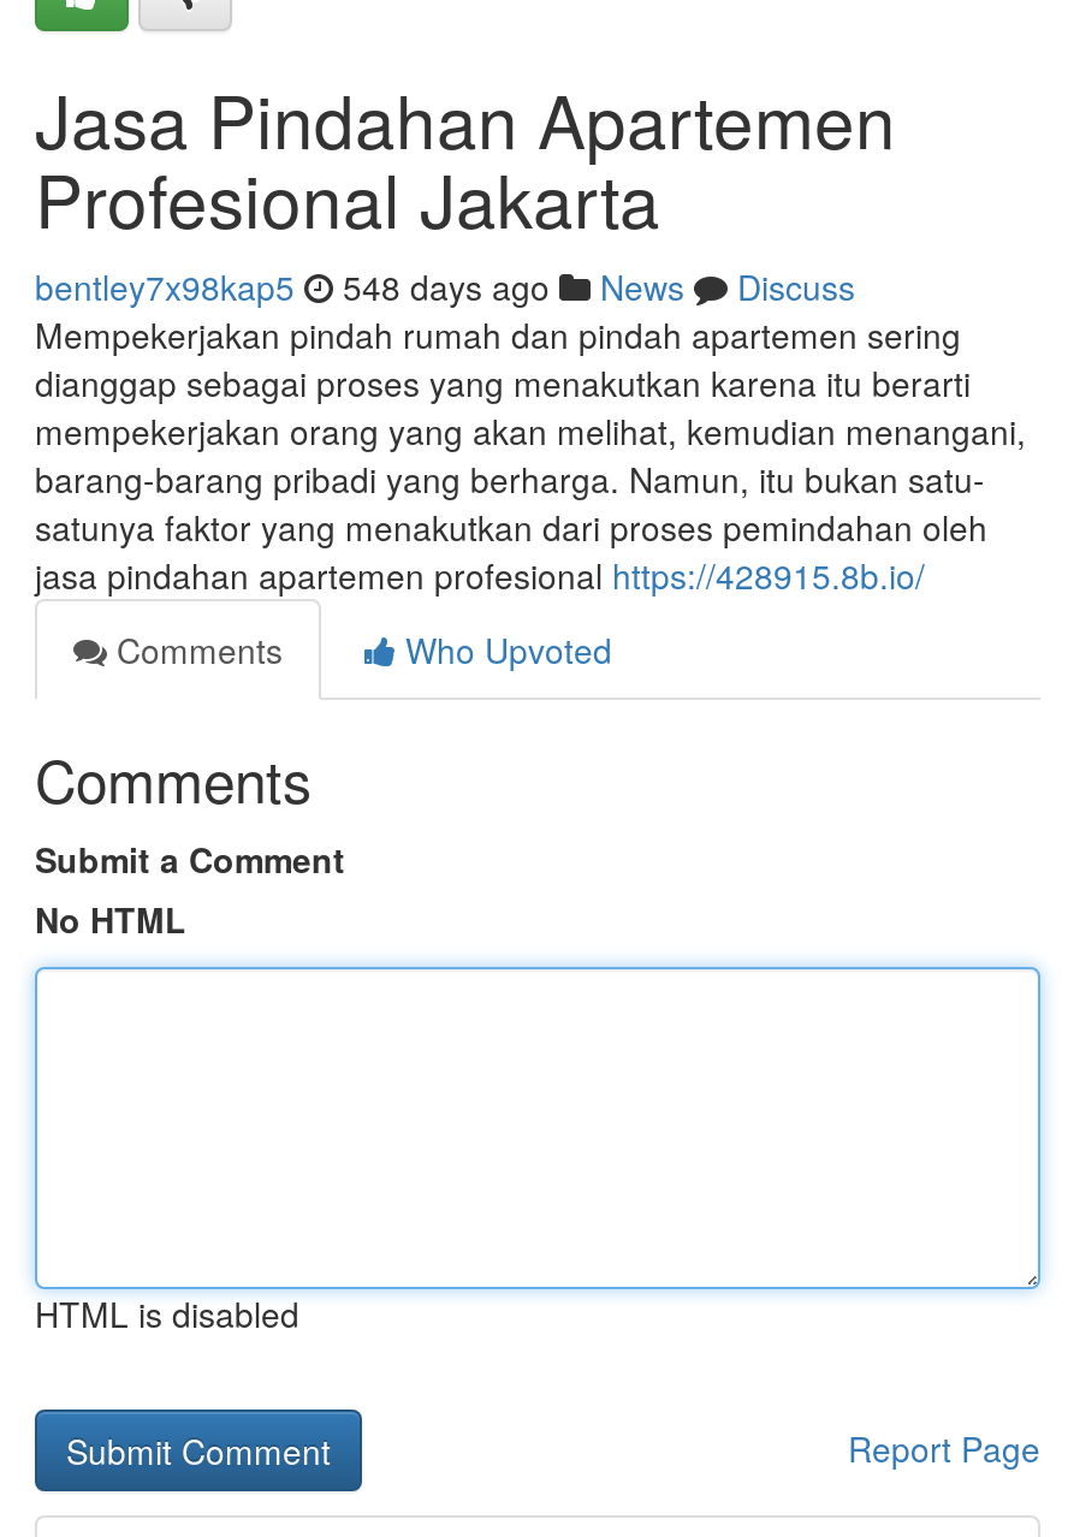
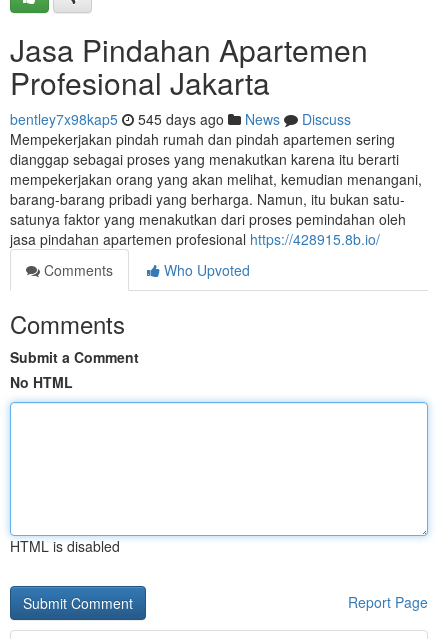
- bentley7x98kap5 548 days ago News Discuss
+ bentley7x98kap5 545 days ago News Discuss
